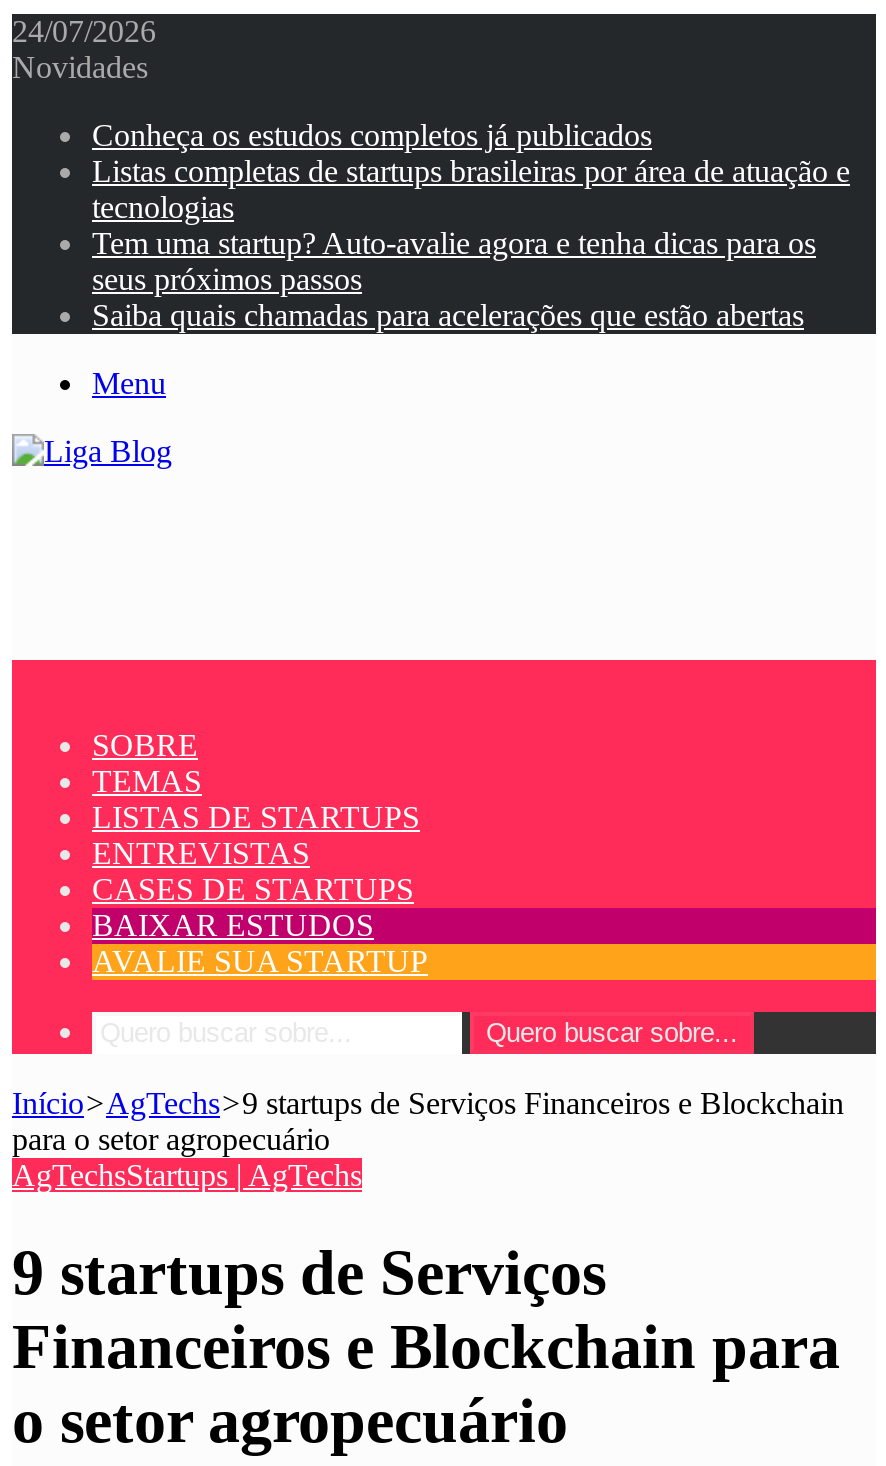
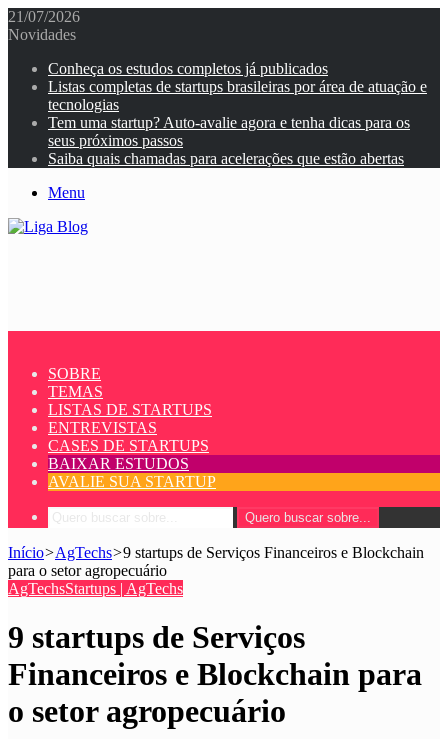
- 24/07/2026
+ 21/07/2026
